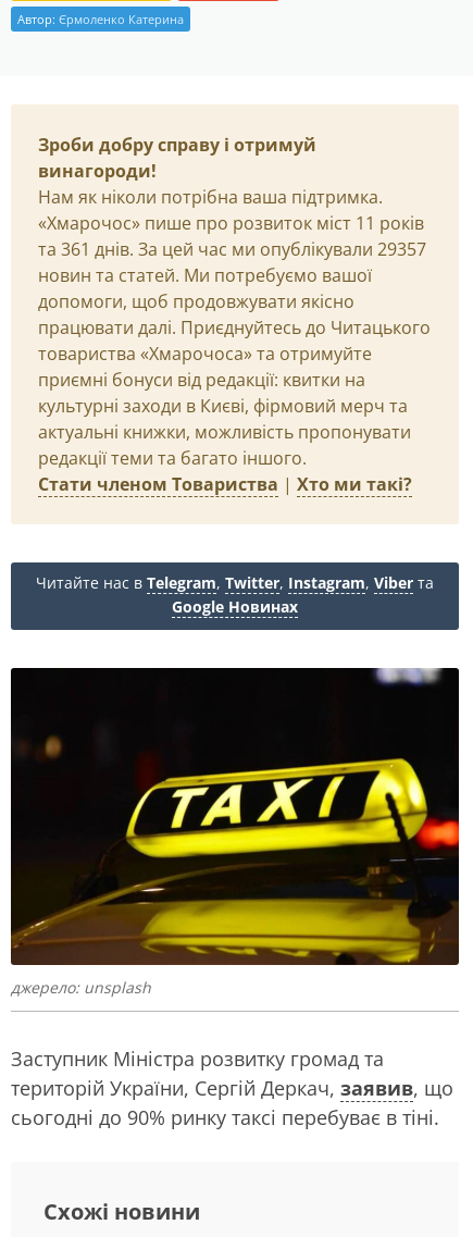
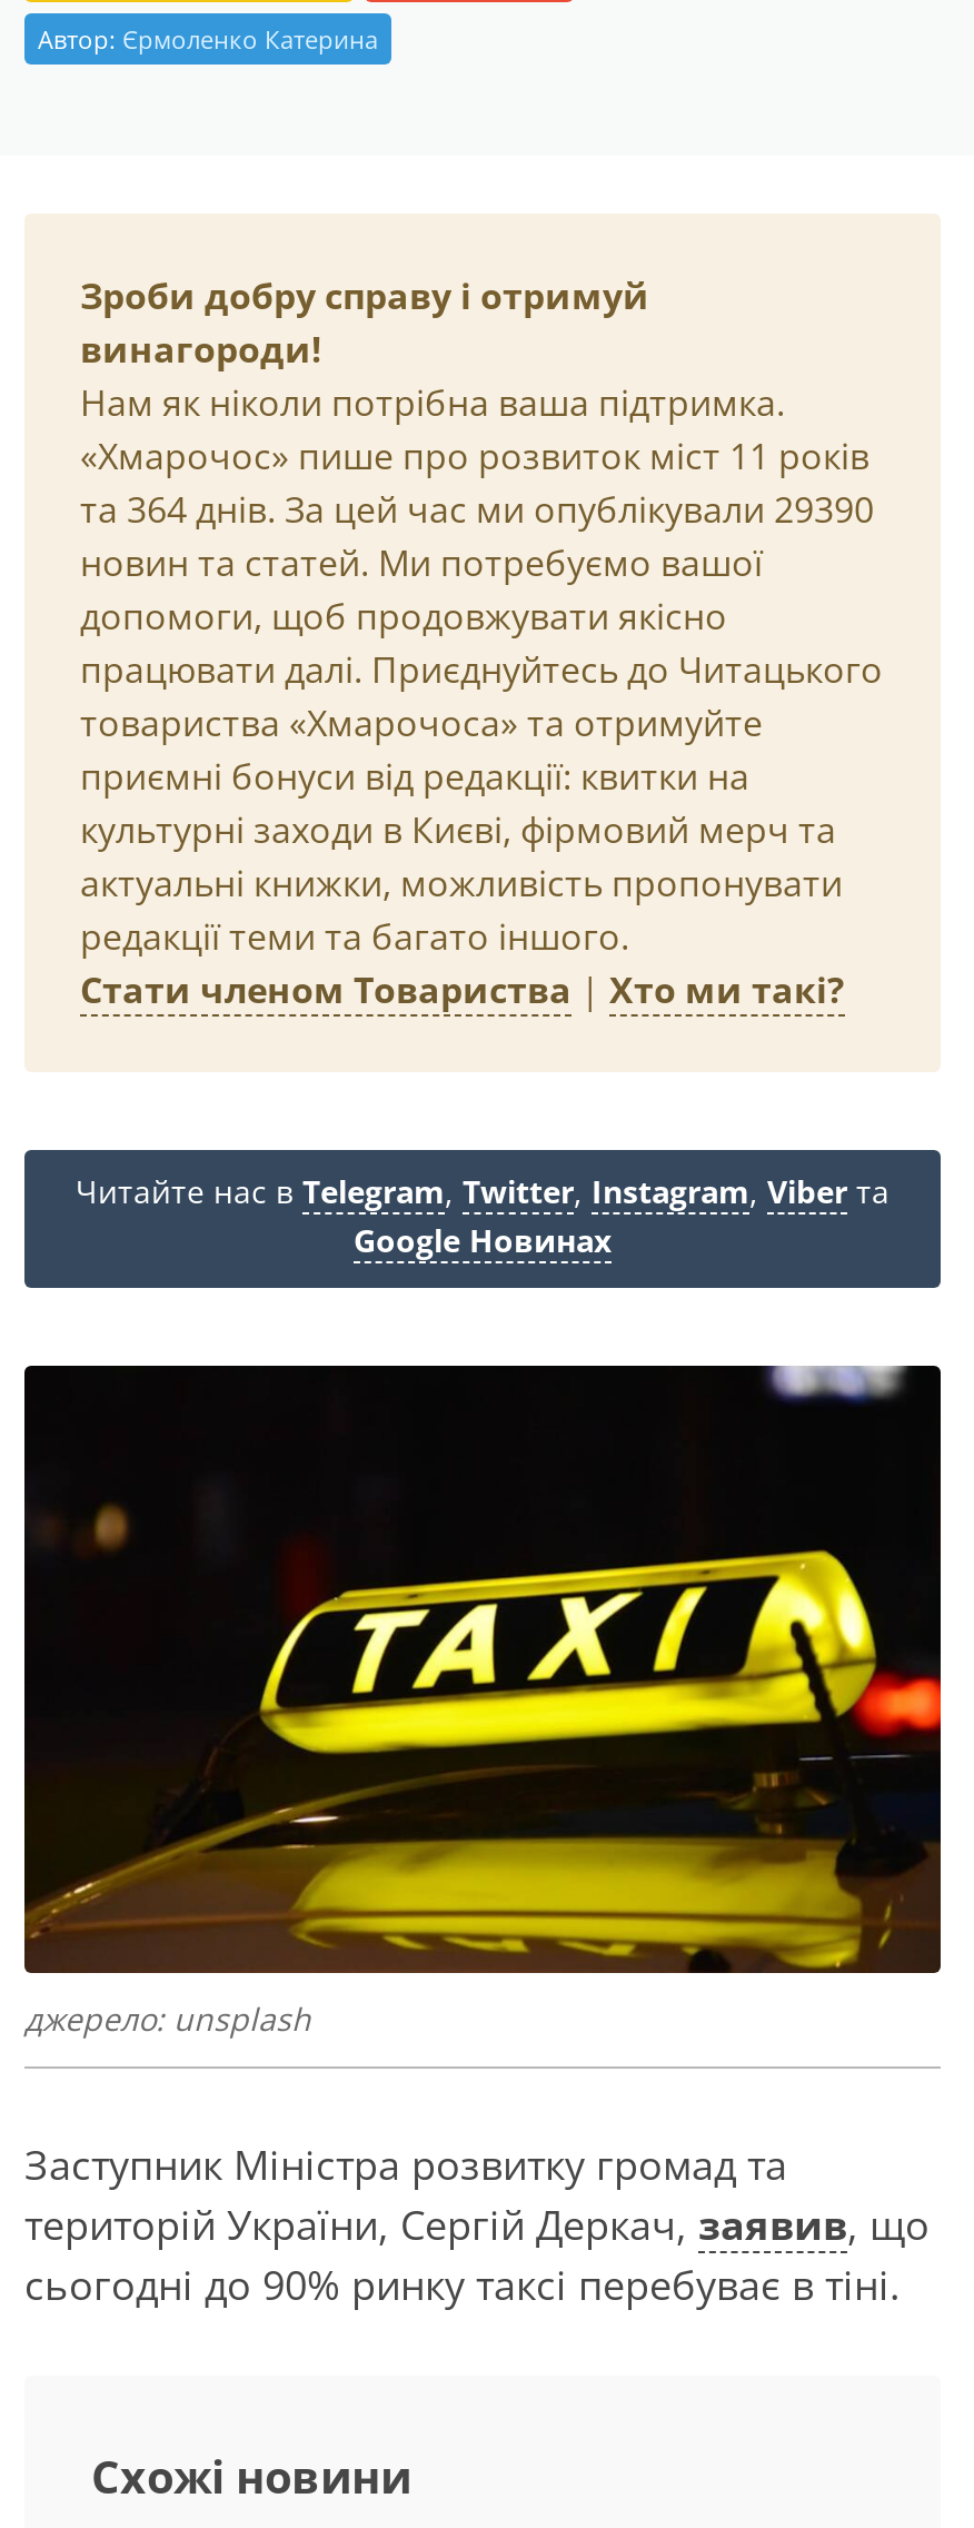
- та 361 днів. За цей час ми опублікували 29357
+ та 364 днів. За цей час ми опублікували 29390
